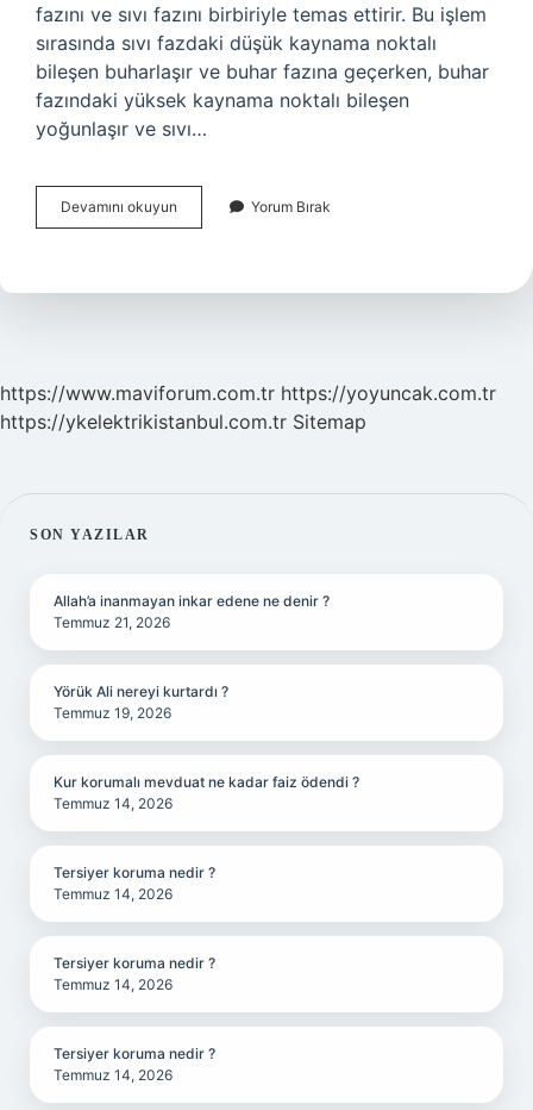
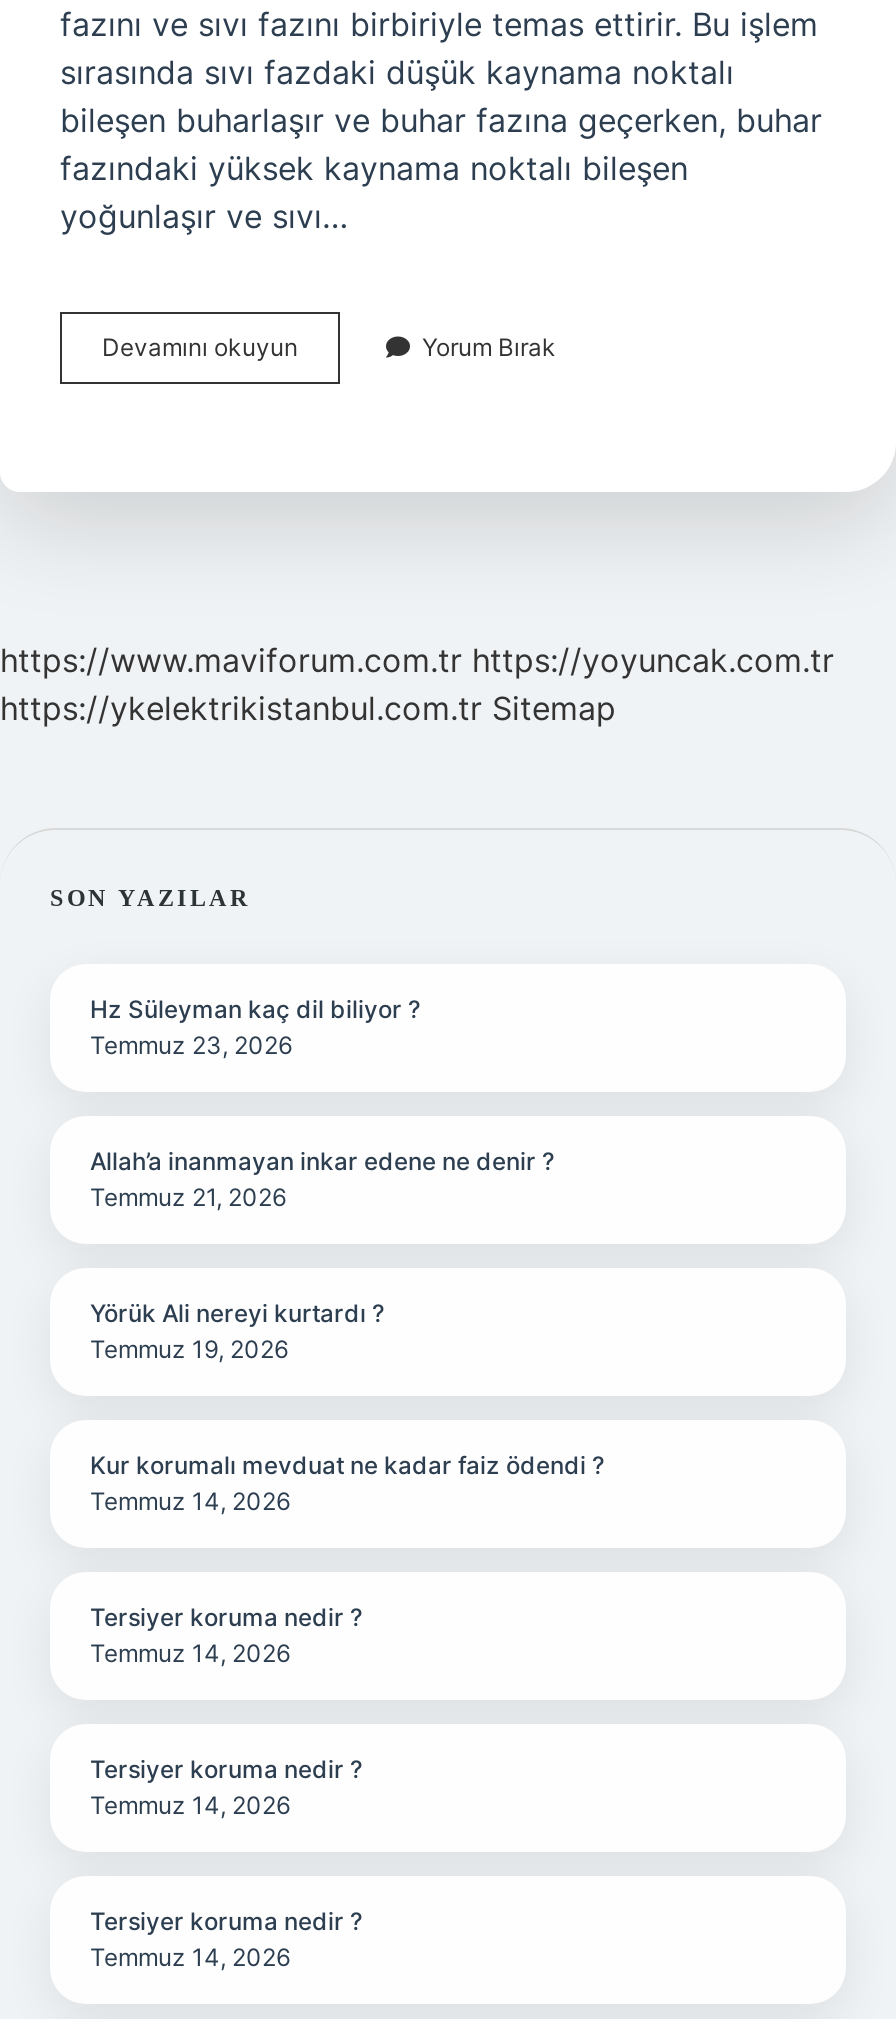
+ Hz Süleyman kaç dil biliyor ?
+ Temmuz 23, 2026
